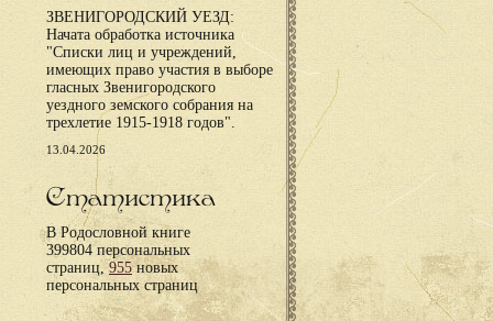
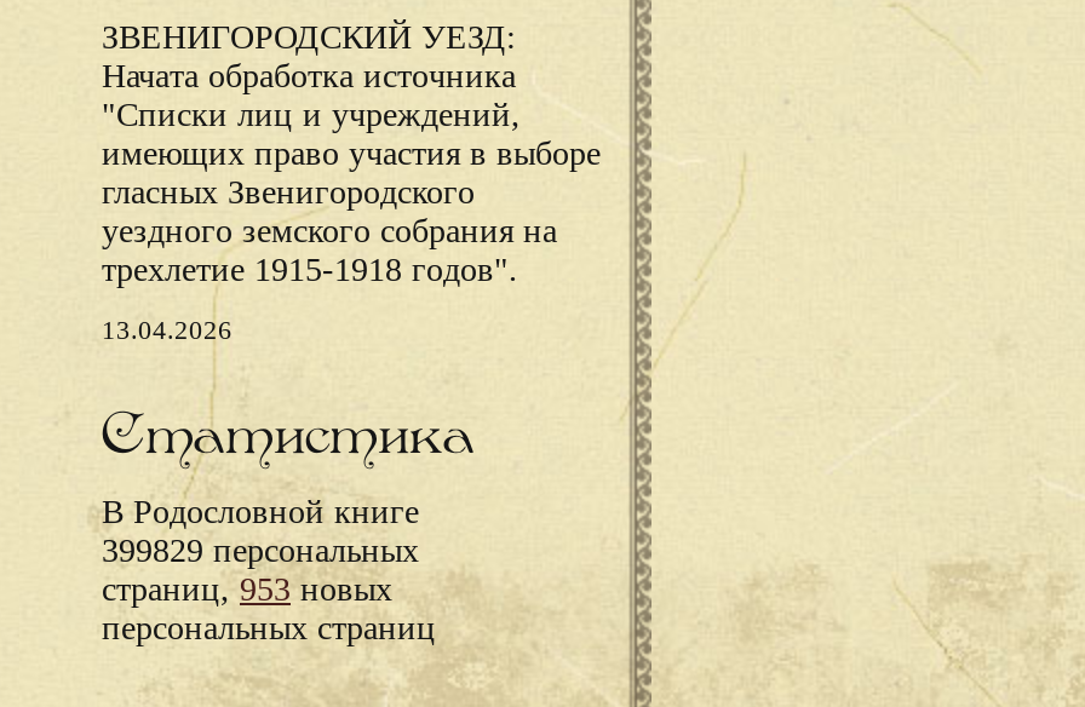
- 399804 персональных
+ 399829 персональных

- страниц, 955 новых
+ страниц, 953 новых
